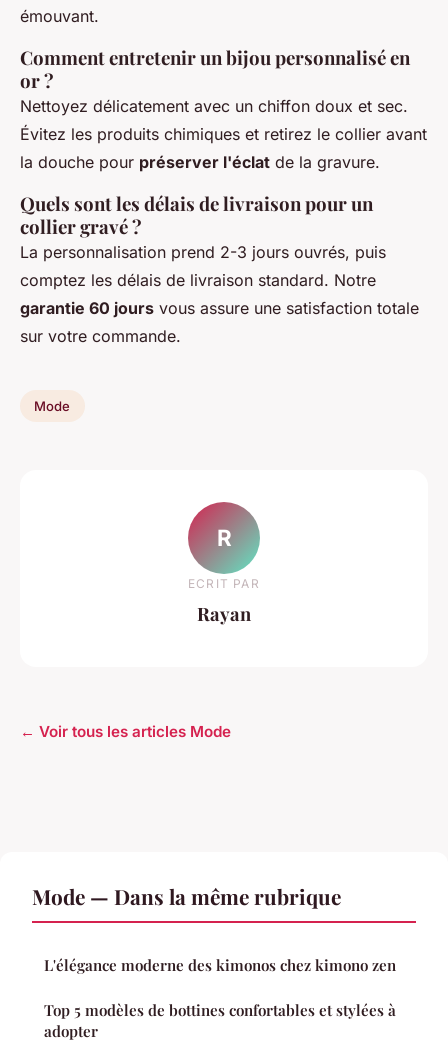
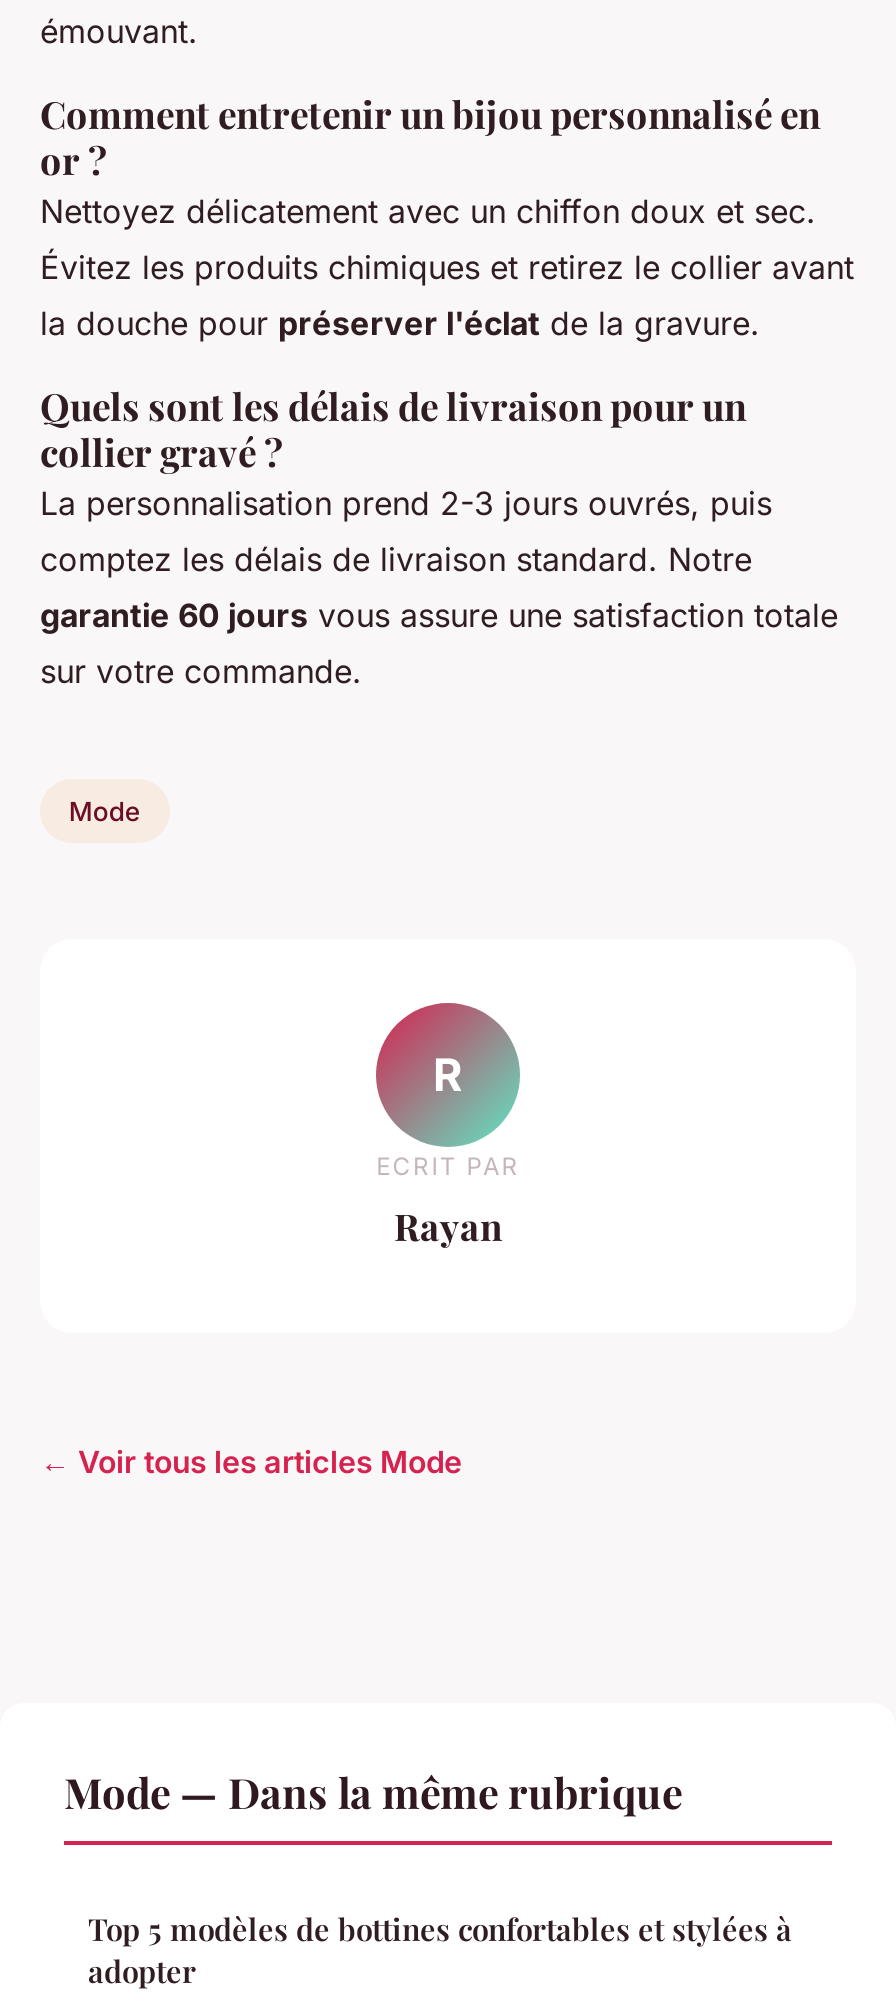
- L'élégance moderne des kimonos chez kimono zen
